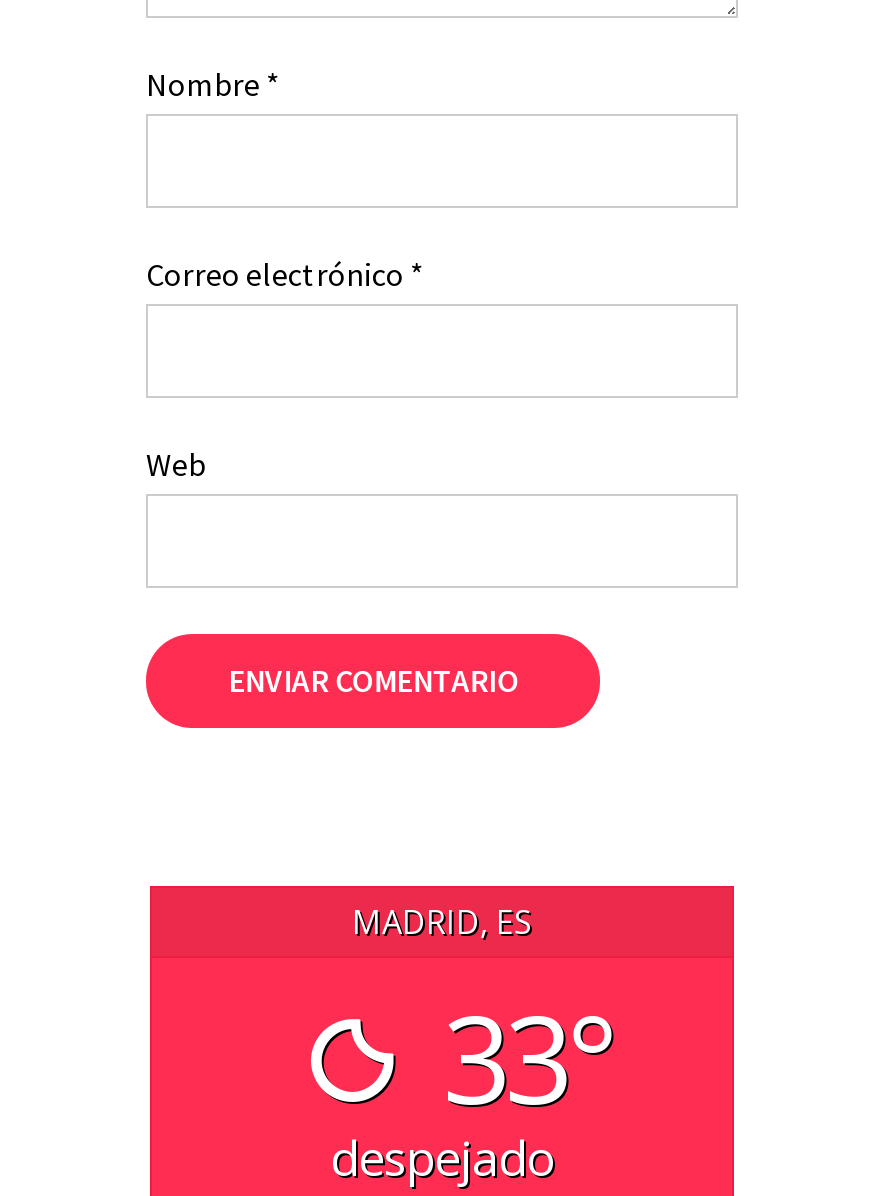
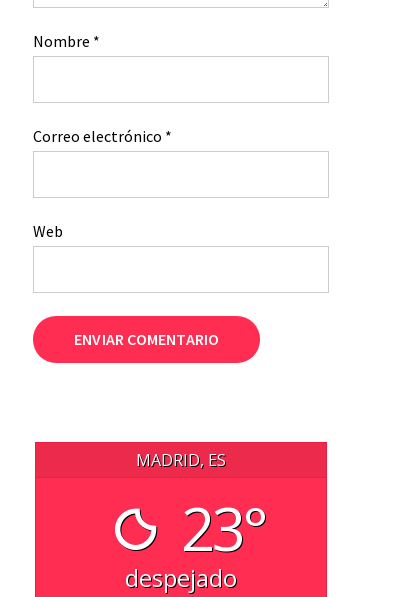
- 33°
+ 23°
